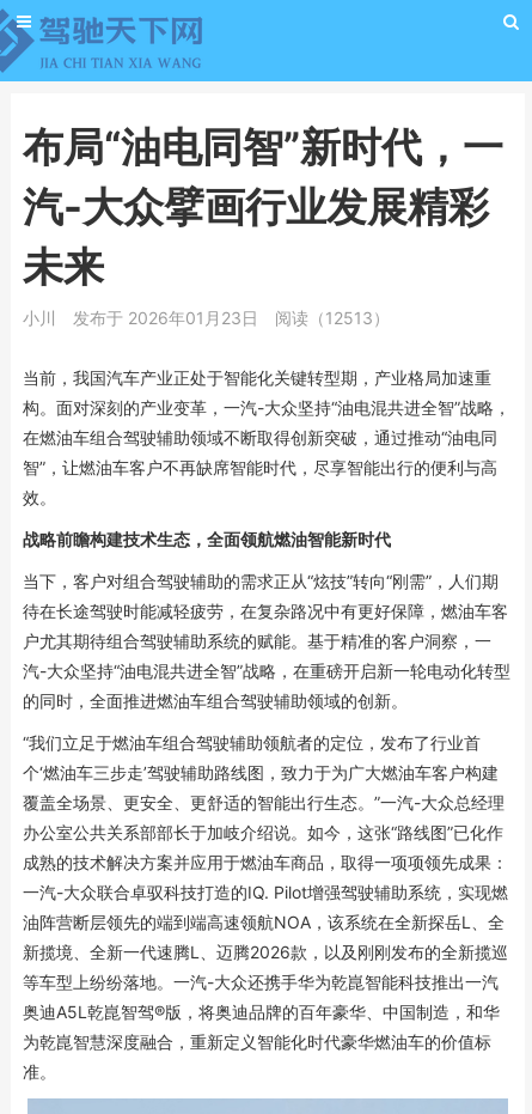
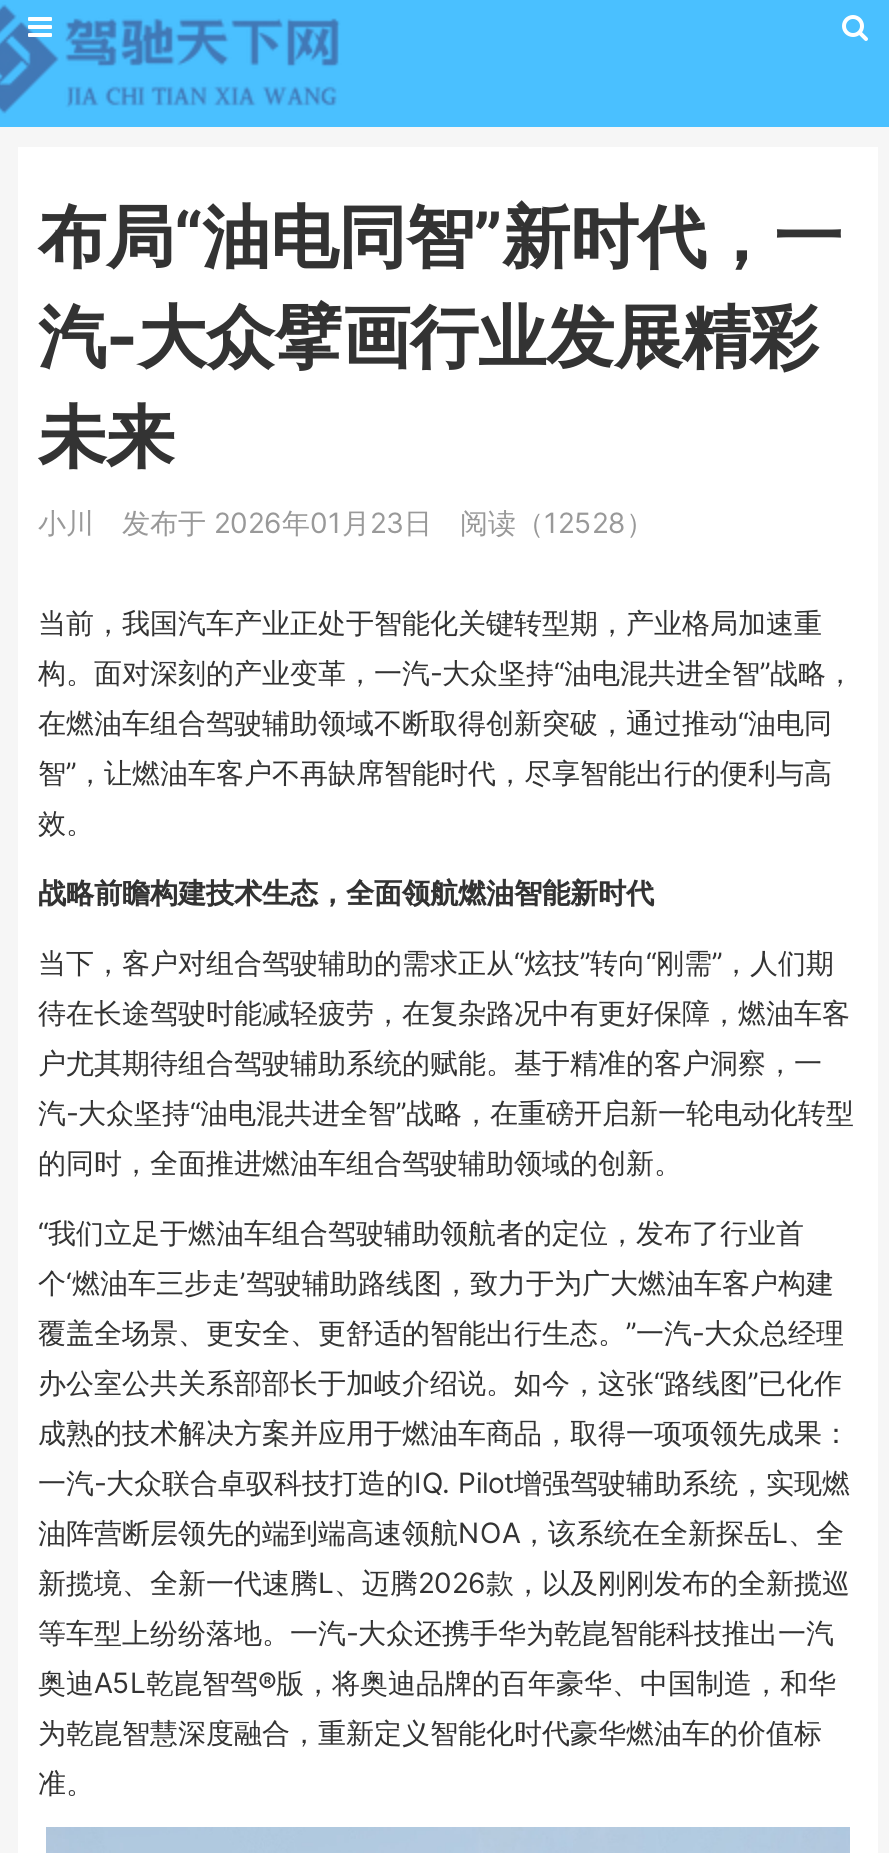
- 小川 发布于 2026年01月23日 阅读（12513）
+ 小川 发布于 2026年01月23日 阅读（12528）
